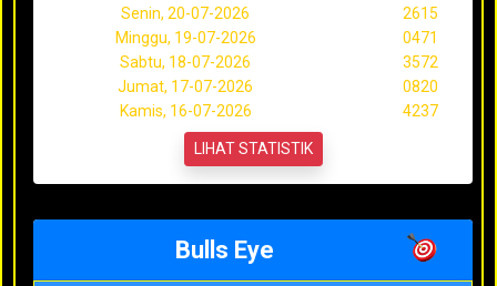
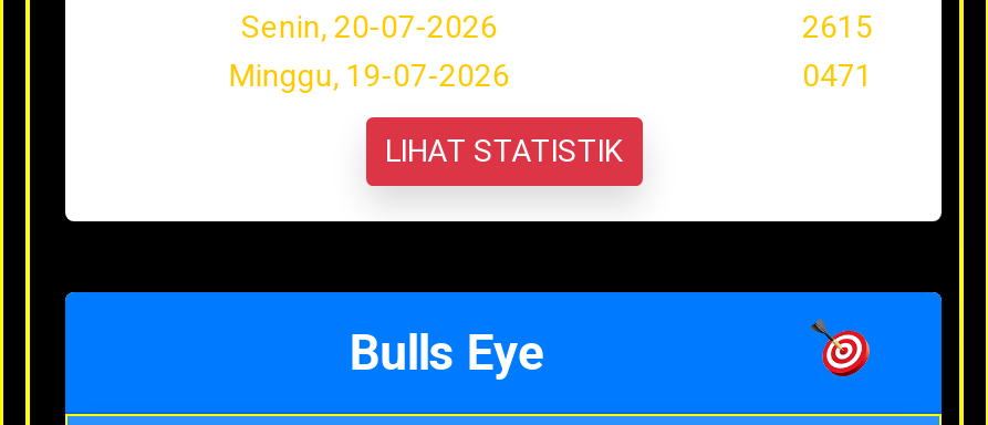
- Sabtu, 18-07-2026
- 3572
- Jumat, 17-07-2026
- 0820
- Kamis, 16-07-2026
- 4237
